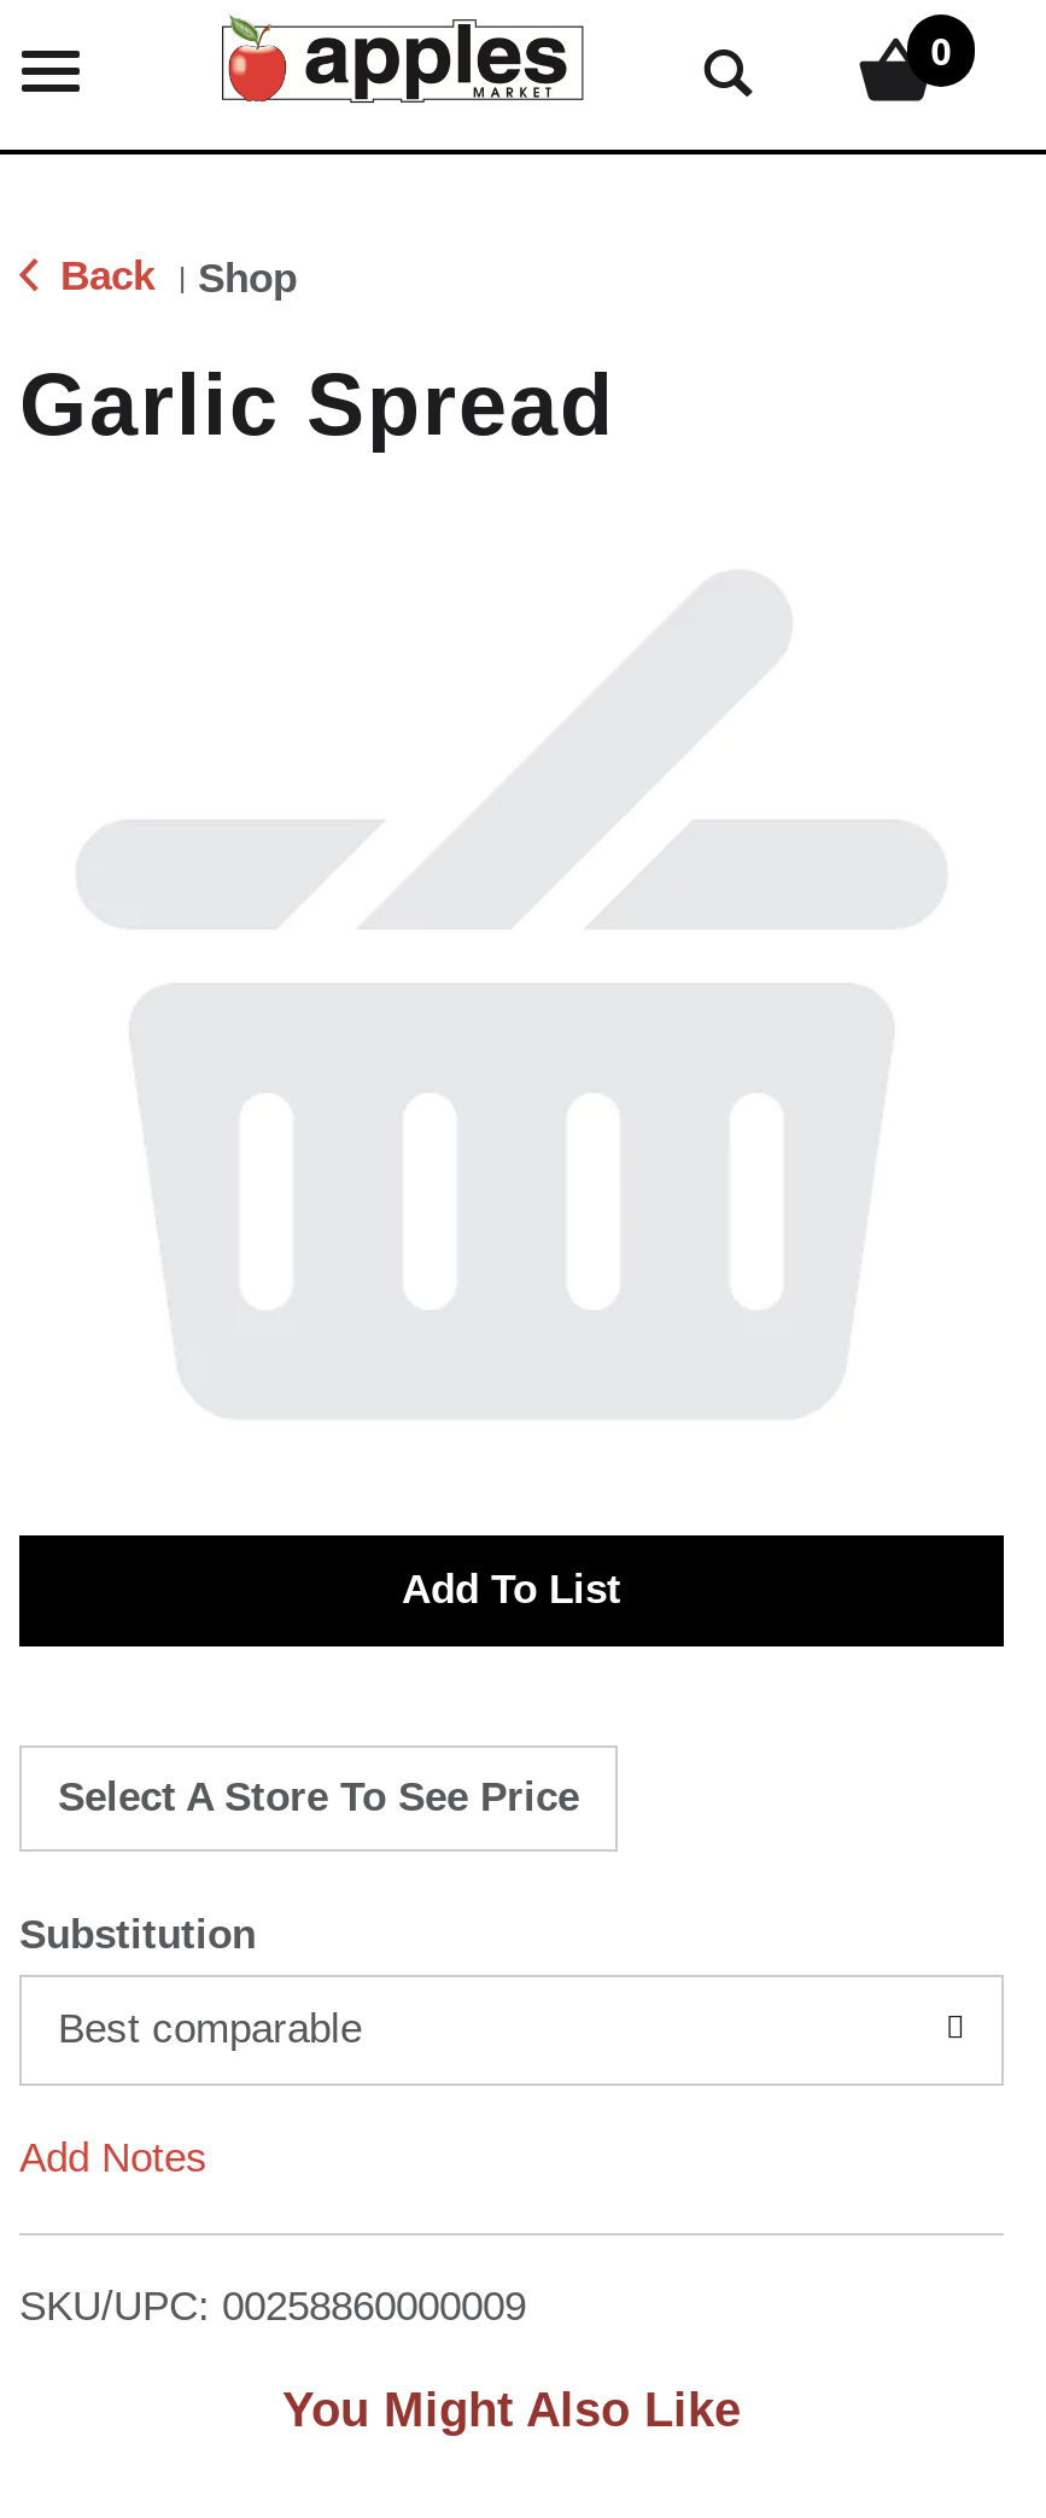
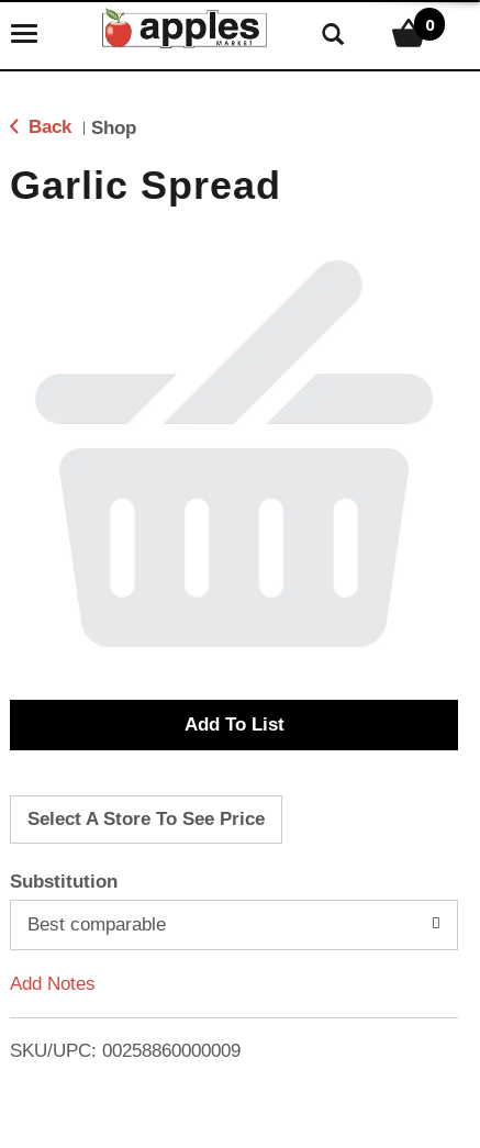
- You Might Also Like
